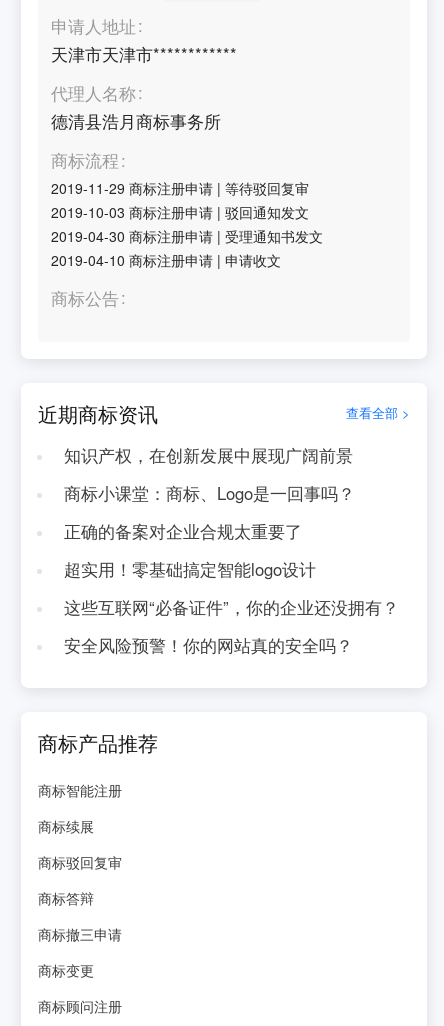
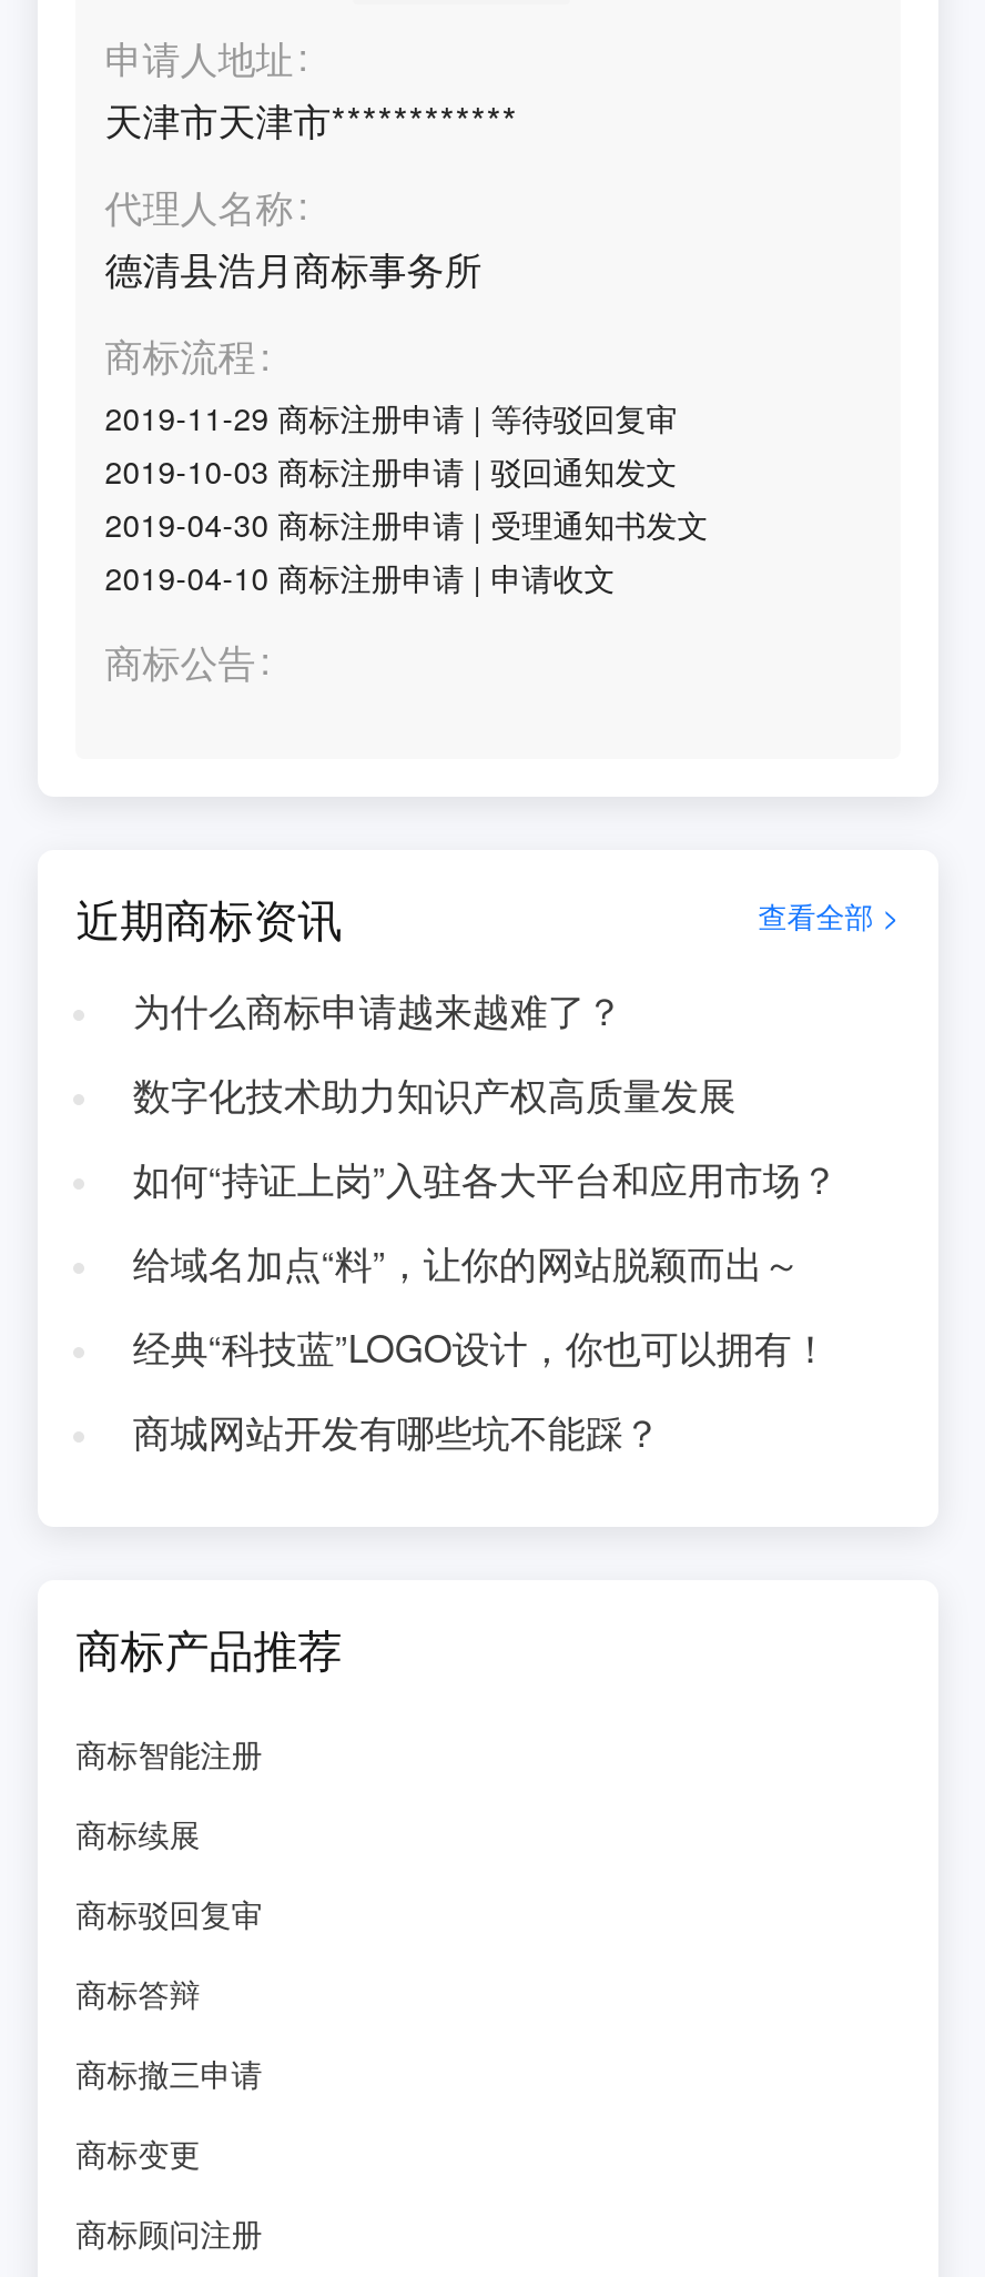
- 知识产权，在创新发展中展现广阔前景
+ 为什么商标申请越来越难了？

- 商标小课堂：商标、Logo是一回事吗？
+ 数字化技术助力知识产权高质量发展

- 正确的备案对企业合规太重要了
+ 如何“持证上岗”入驻各大平台和应用市场？

- 超实用！零基础搞定智能logo设计
+ 给域名加点“料”，让你的网站脱颖而出～

- 这些互联网“必备证件”，你的企业还没拥有？
+ 经典“科技蓝”LOGO设计，你也可以拥有！

- 安全风险预警！你的网站真的安全吗？
+ 商城网站开发有哪些坑不能踩？
